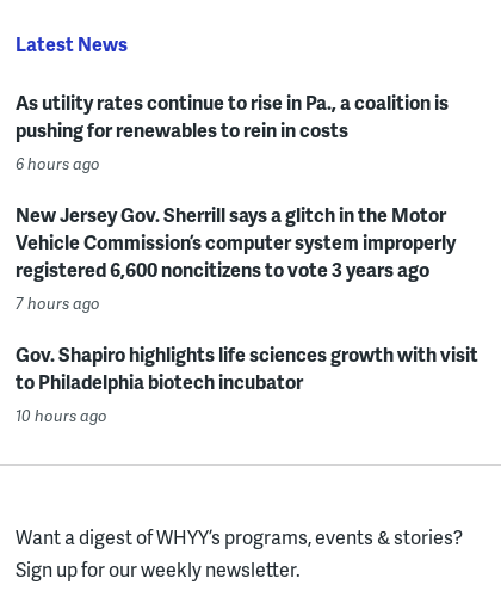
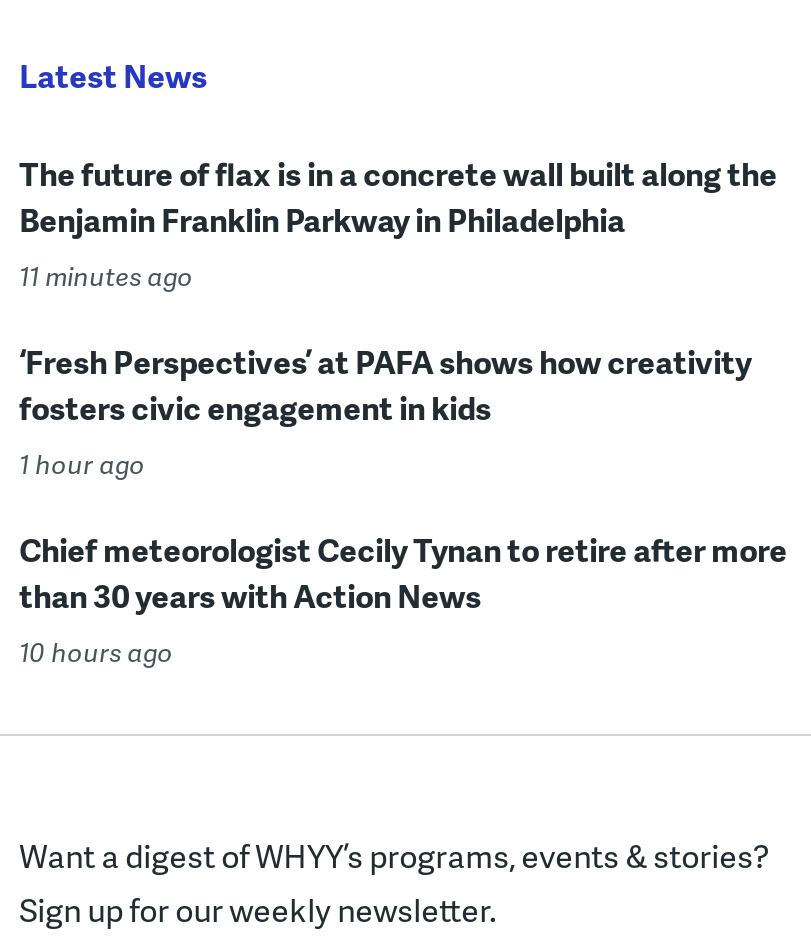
- As utility rates continue to rise in Pa., a coalition is
- pushing for renewables to rein in costs
- 6 hours ago
+ The future of flax is in a concrete wall built along the
+ Benjamin Franklin Parkway in Philadelphia
+ 11 minutes ago

- New Jersey Gov. Sherrill says a glitch in the Motor
- Vehicle Commission’s computer system improperly
- registered 6,600 noncitizens to vote 3 years ago
- 7 hours ago
+ ‘Fresh Perspectives’ at PAFA shows how creativity
+ fosters civic engagement in kids
+ 1 hour ago

- Gov. Shapiro highlights life sciences growth with visit
- to Philadelphia biotech incubator
+ Chief meteorologist Cecily Tynan to retire after more
+ than 30 years with Action News
